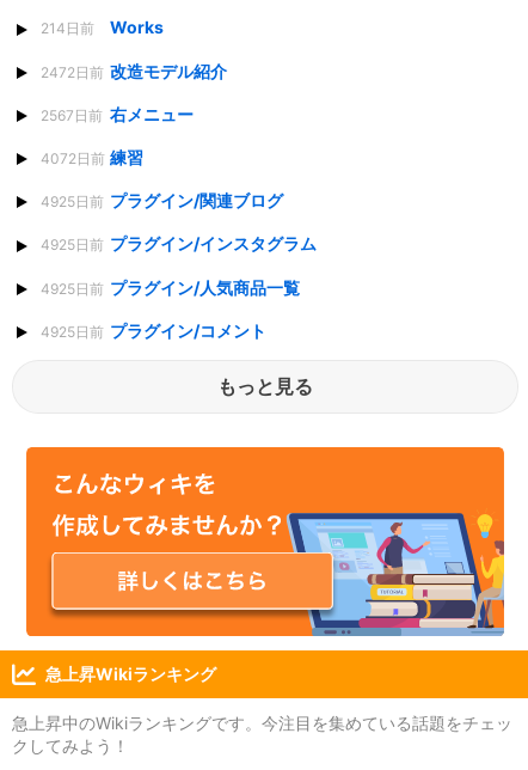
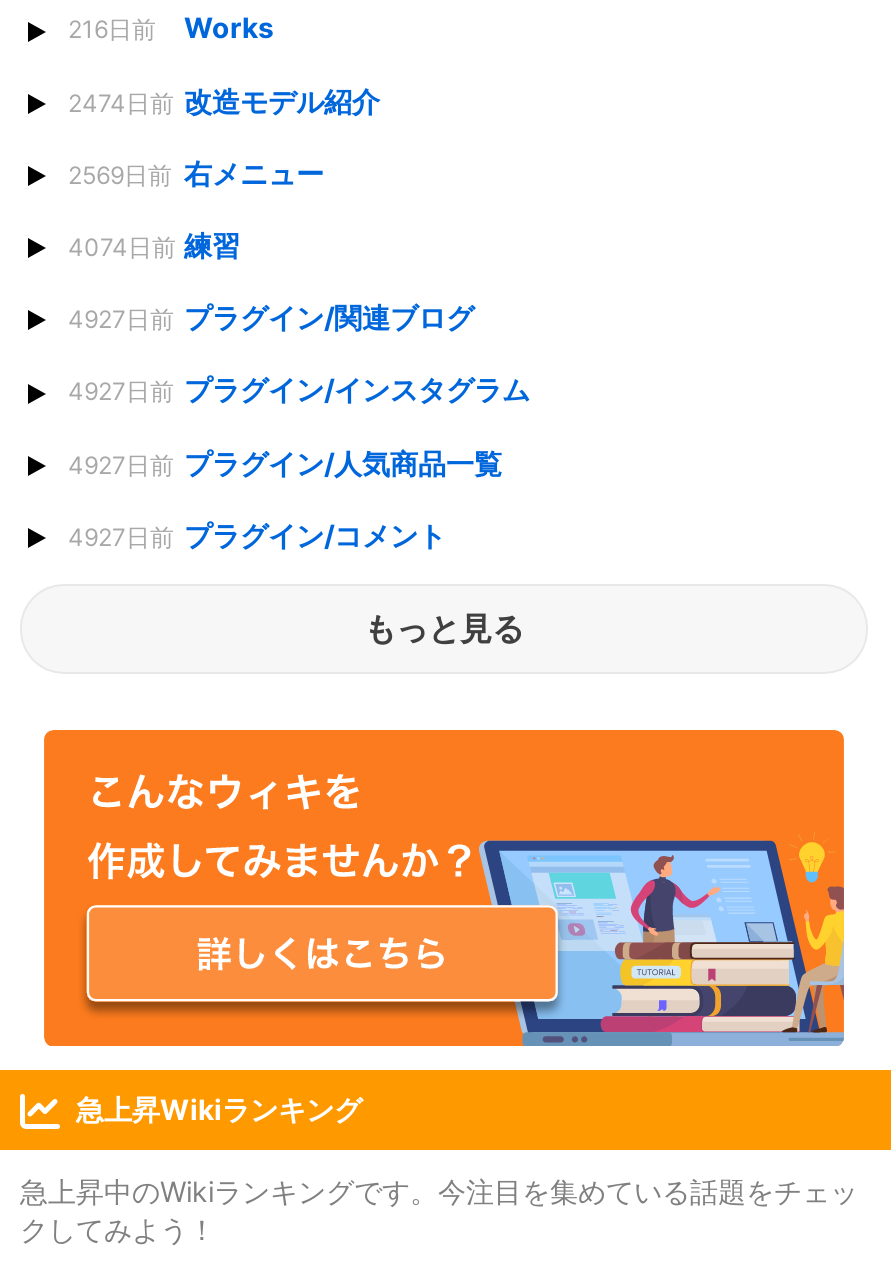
- 214日前 Works
+ 216日前 Works

- 2472日前 改造モデル紹介
+ 2474日前 改造モデル紹介

- 2567日前 右メニュー
+ 2569日前 右メニュー

- 4072日前 練習
+ 4074日前 練習

- 4925日前 プラグイン/関連ブログ
+ 4927日前 プラグイン/関連ブログ

- 4925日前 プラグイン/インスタグラム
+ 4927日前 プラグイン/インスタグラム

- 4925日前 プラグイン/人気商品一覧
+ 4927日前 プラグイン/人気商品一覧

- 4925日前 プラグイン/コメント
+ 4927日前 プラグイン/コメント
